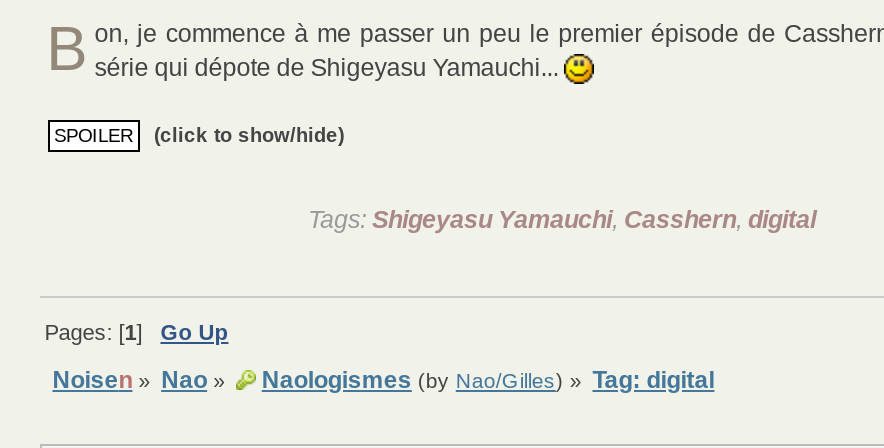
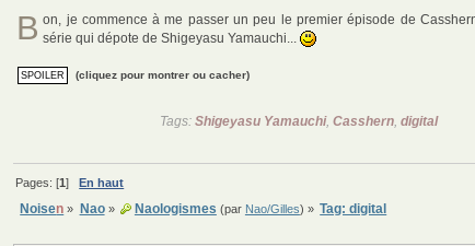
- (click to show/hide)
+ (cliquez pour montrer ou cacher)

- Pages: [1] Go Up
+ Pages: [1] En haut

- Naologismes (by Nao/Gilles) » Tag: digital
+ Naologismes (par Nao/Gilles) » Tag: digital
